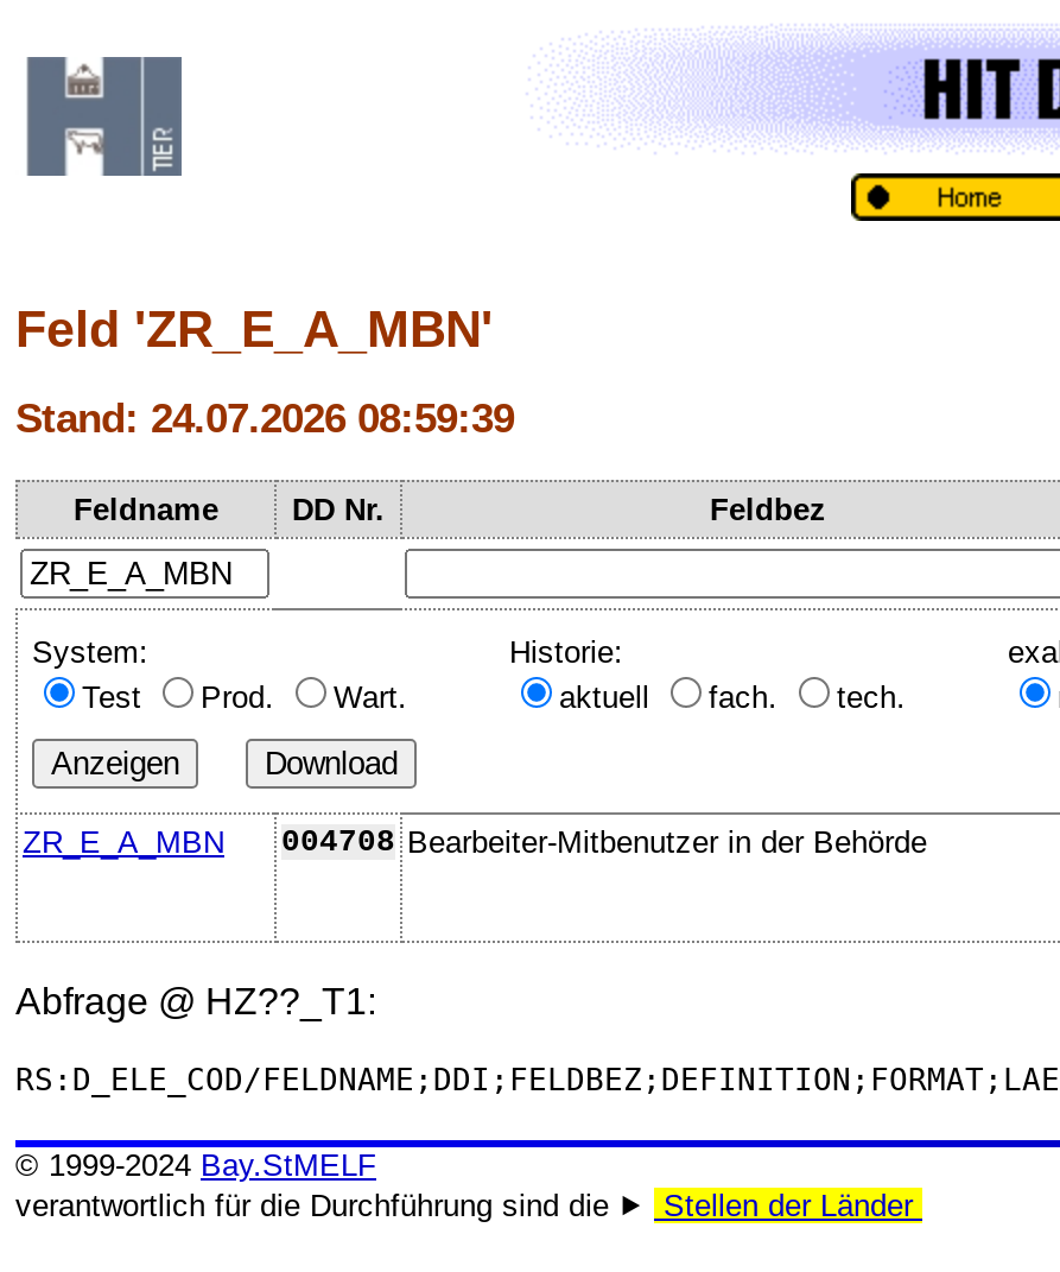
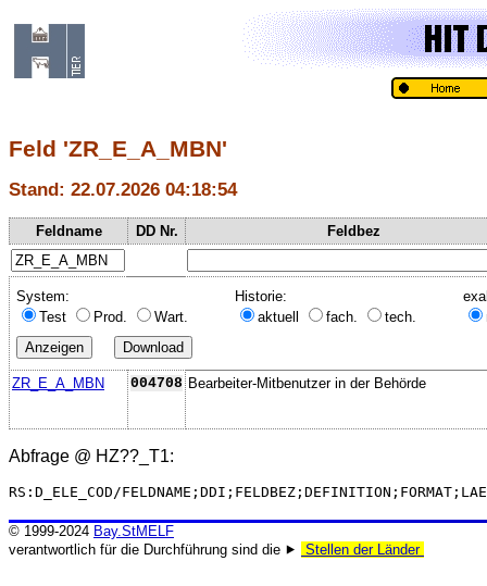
- Stand: 24.07.2026 08:59:39
+ Stand: 22.07.2026 04:18:54
